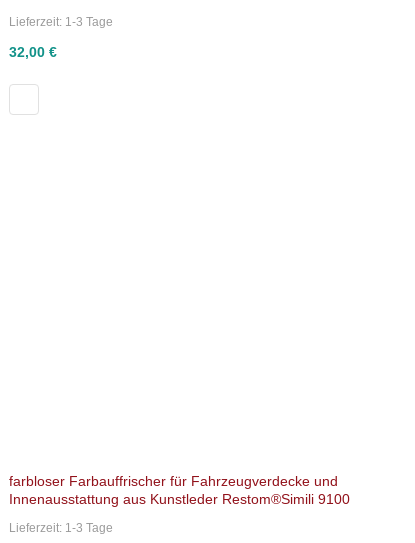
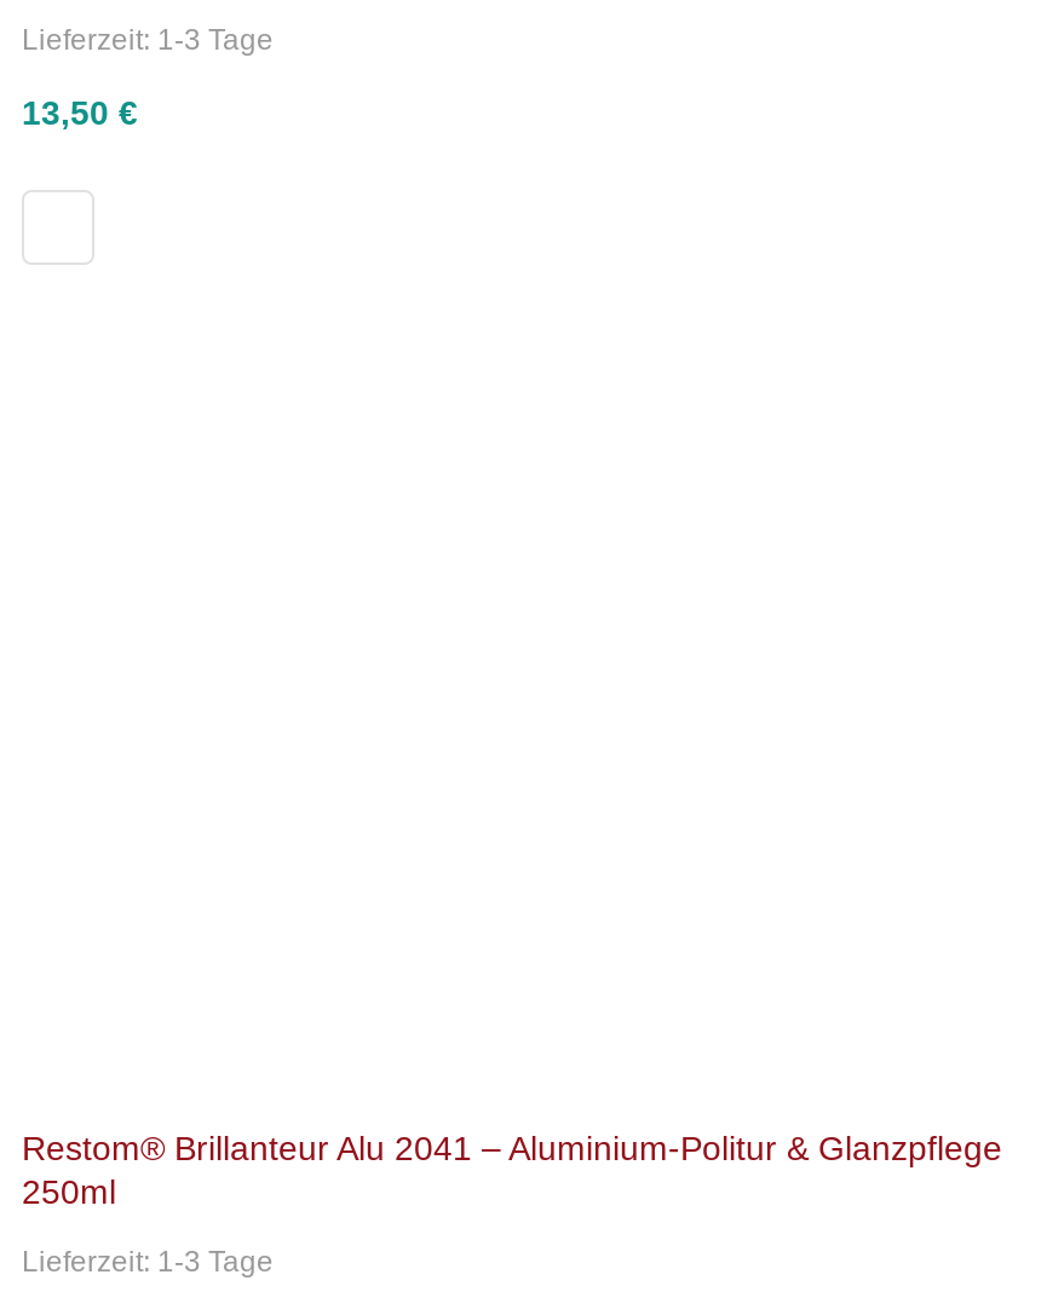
- 32,00 €
+ 13,50 €

- farbloser Farbauffrischer für Fahrzeugverdecke und
- Innenausstattung aus Kunstleder Restom®Simili 9100
+ Restom® Brillanteur Alu 2041 – Aluminium-Politur & Glanzpflege
+ 250ml
